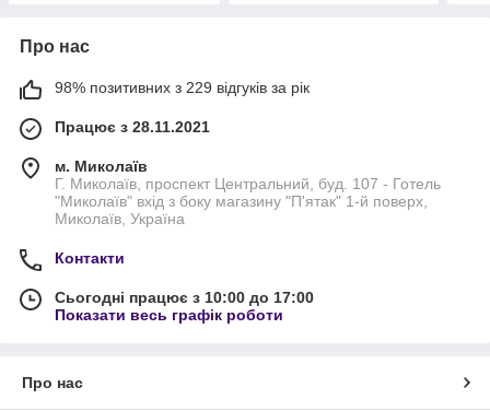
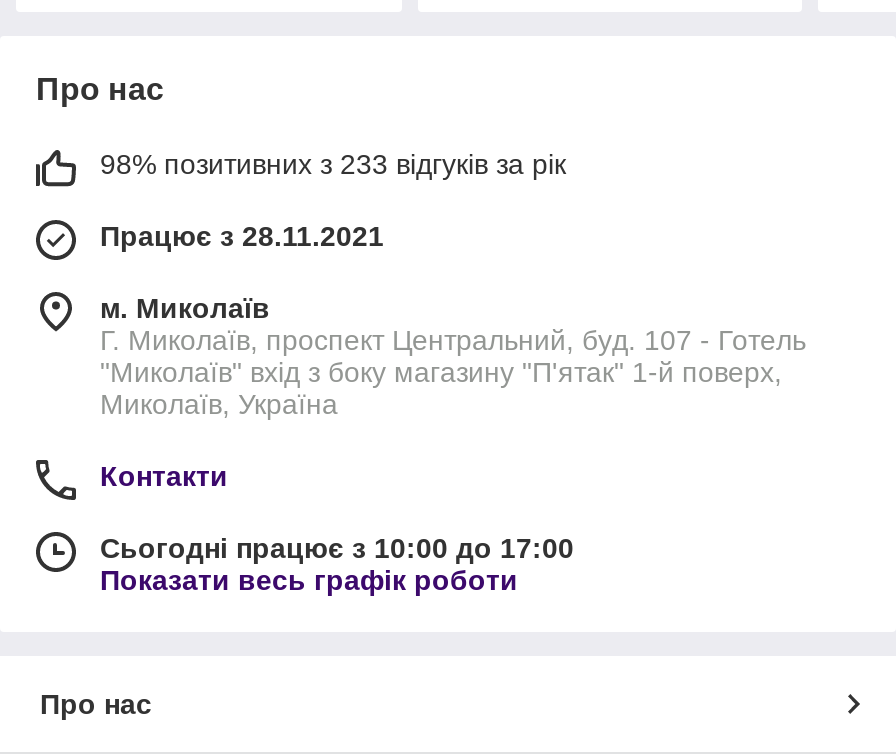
- 98% позитивних з 229 відгуків за рік
+ 98% позитивних з 233 відгуків за рік
